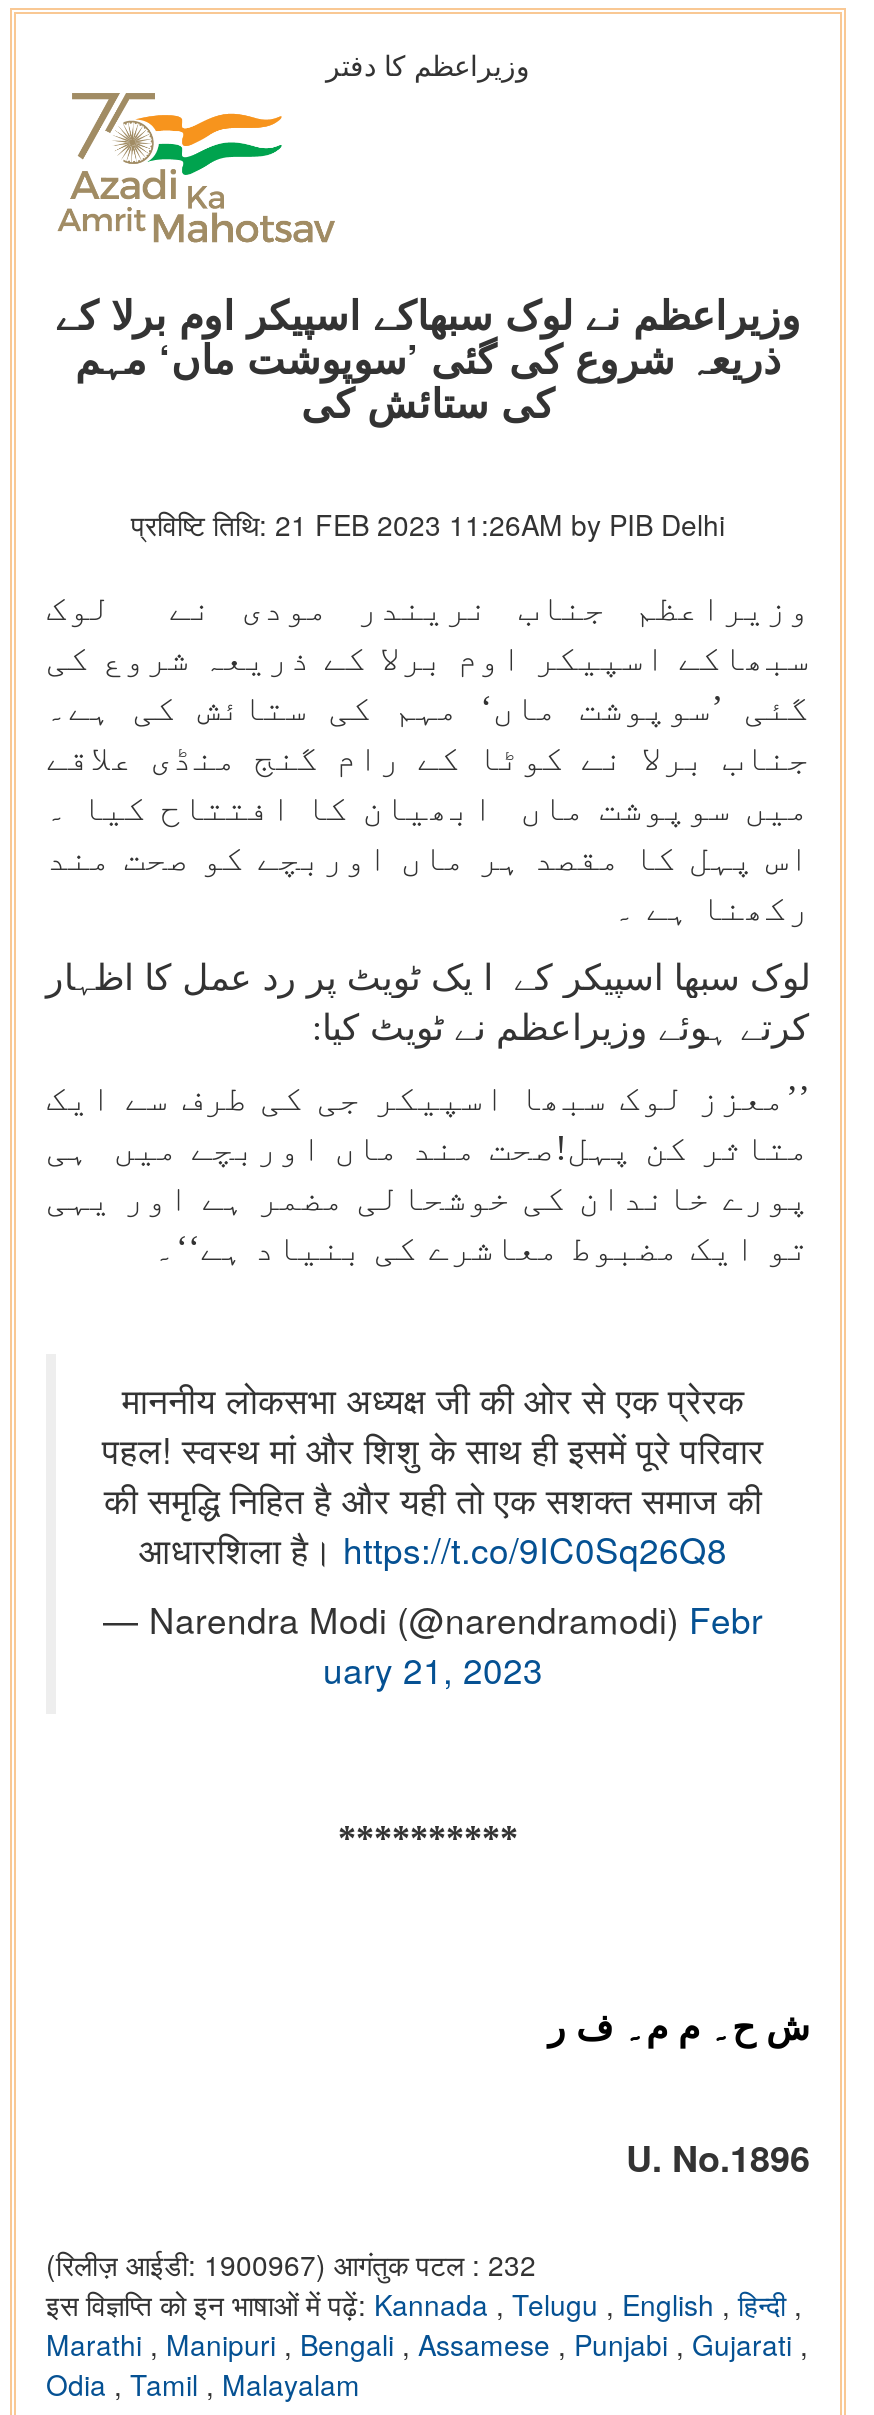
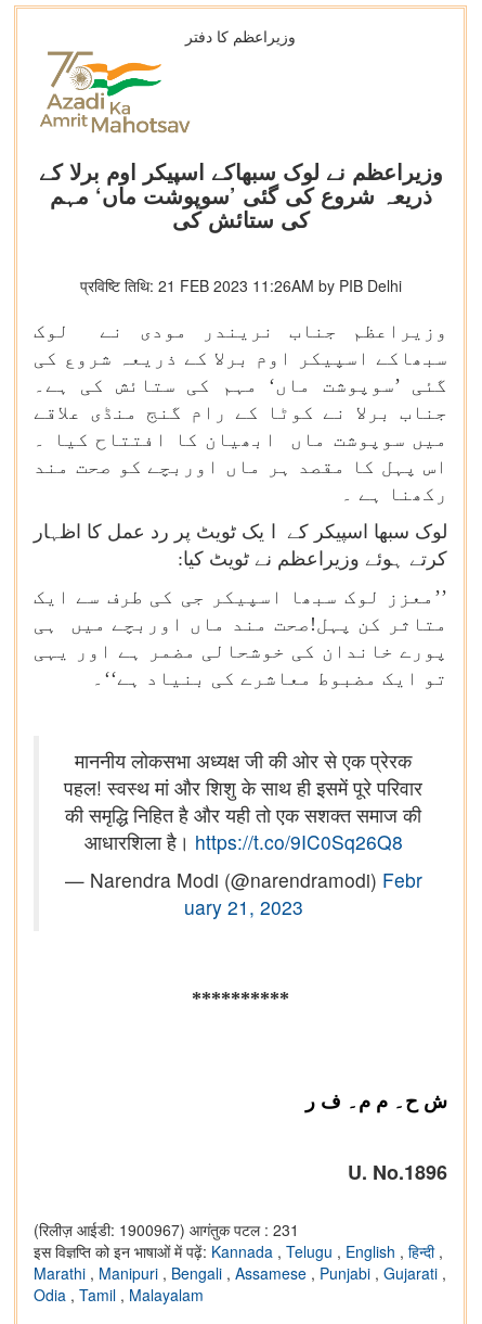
- (रिलीज़ आईडी: 1900967) आगंतुक पटल : 232
+ (रिलीज़ आईडी: 1900967) आगंतुक पटल : 231
